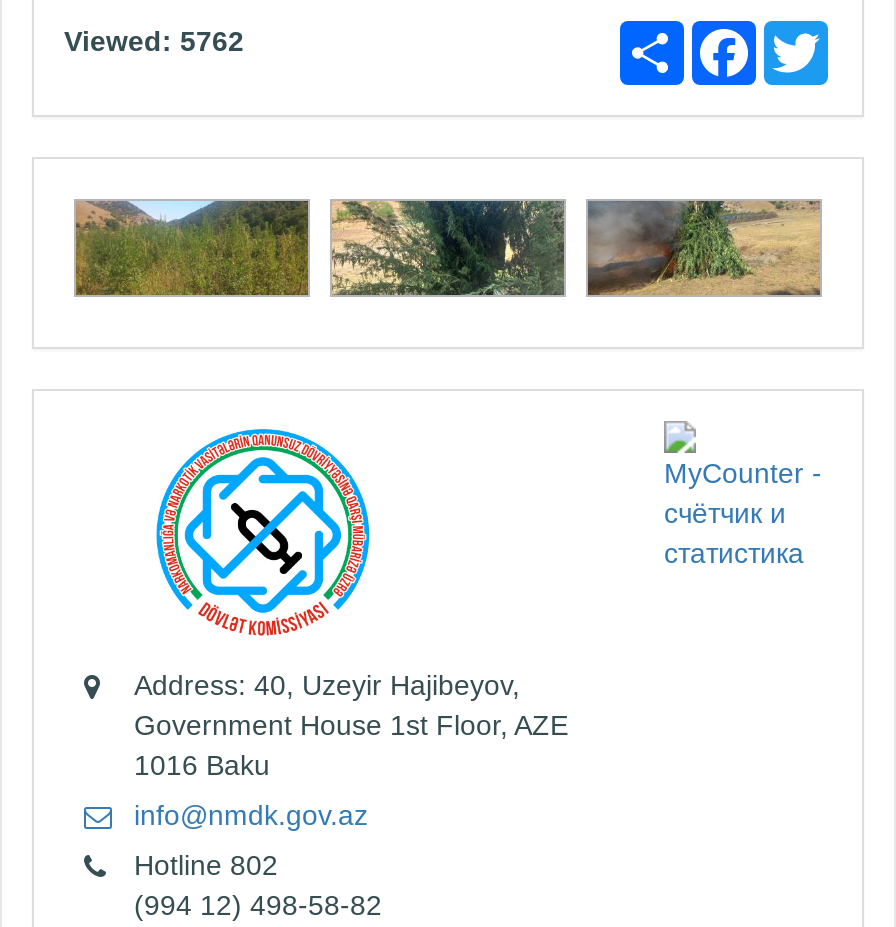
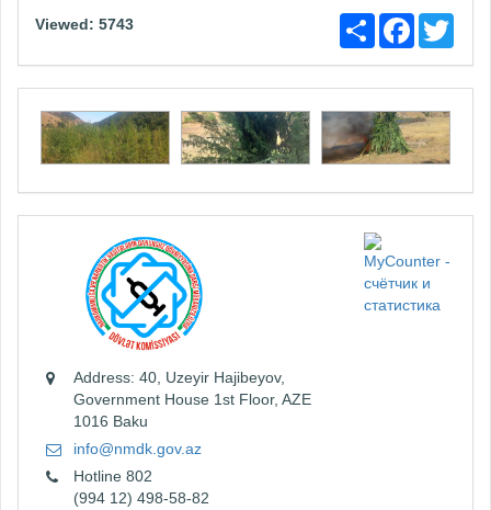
- Viewed: 5762
+ Viewed: 5743
